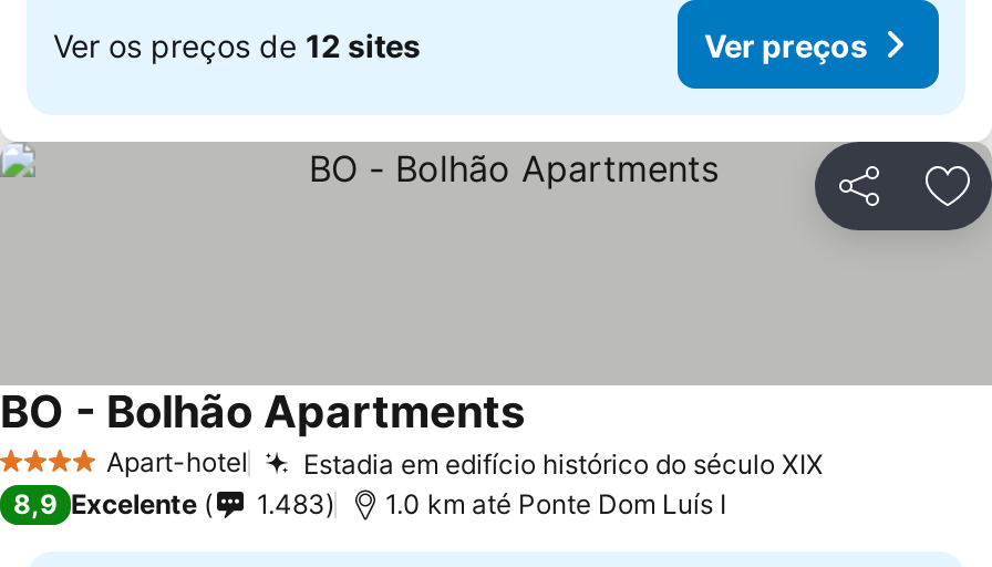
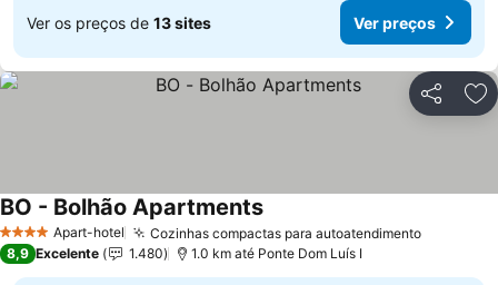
- Ver os preços de 12 sites
+ Ver os preços de 13 sites

- Estadia em edifício histórico do século XIX
+ Cozinhas compactas para autoatendimento

- 1.483
+ 1.480
